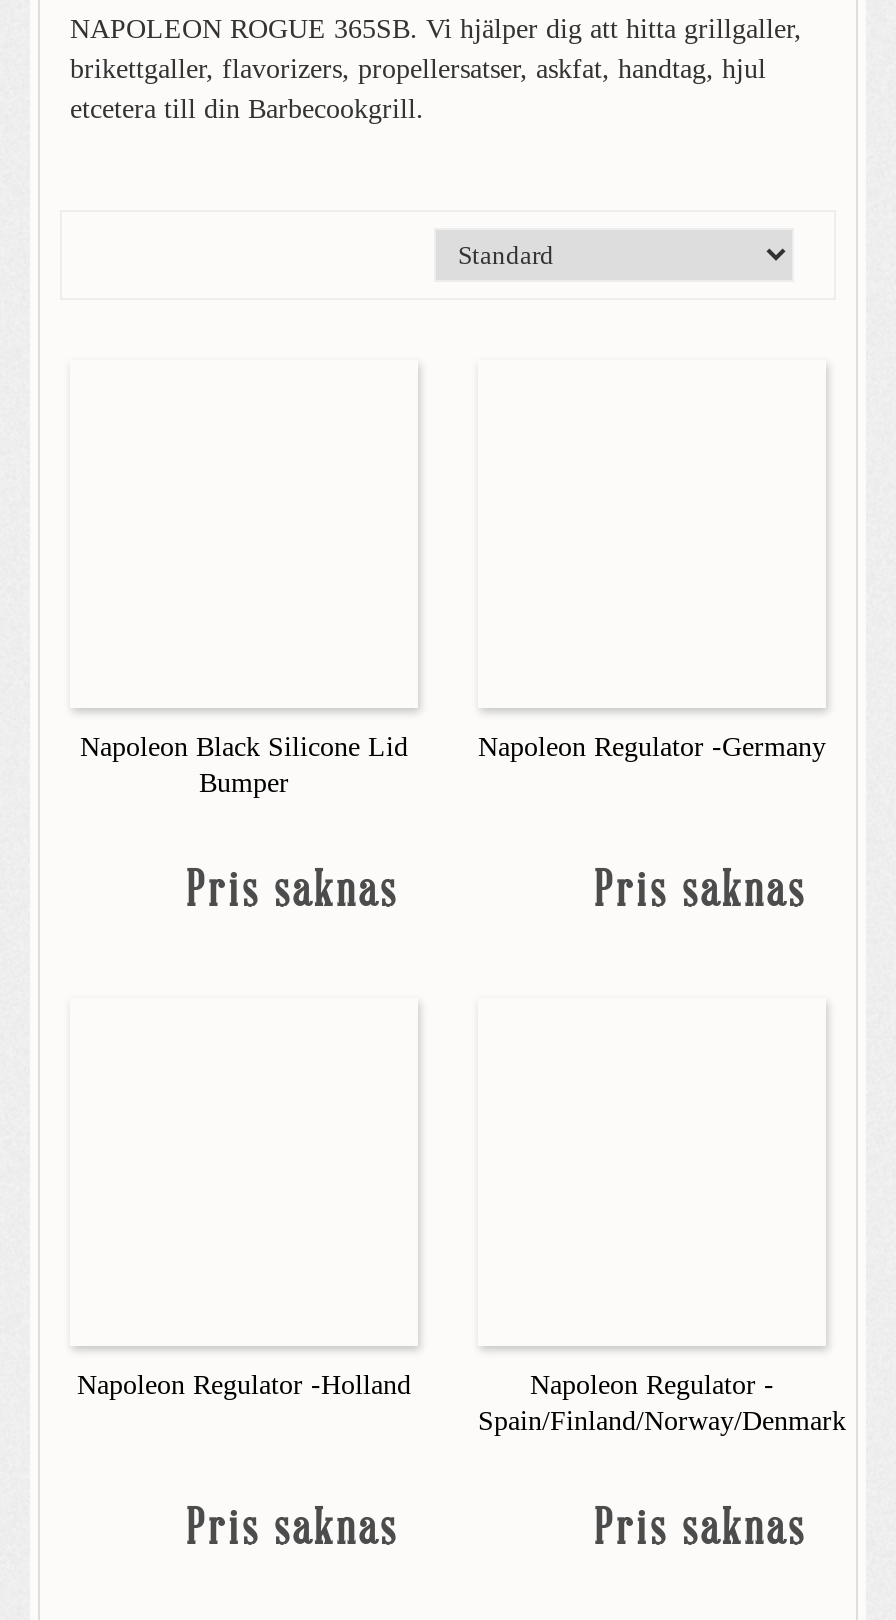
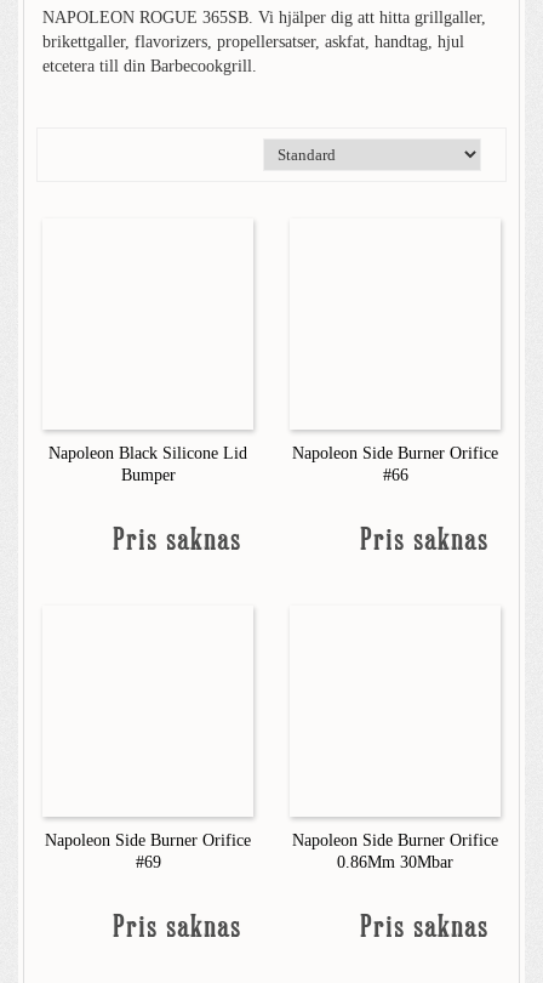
- Napoleon Regulator -Germany
+ Napoleon Side Burner Orifice
+ #66

- Napoleon Regulator -Holland
+ Napoleon Side Burner Orifice
+ #69

- Napoleon Regulator -
- Spain/Finland/Norway/Denmark
+ Napoleon Side Burner Orifice
+ 0.86Mm 30Mbar
